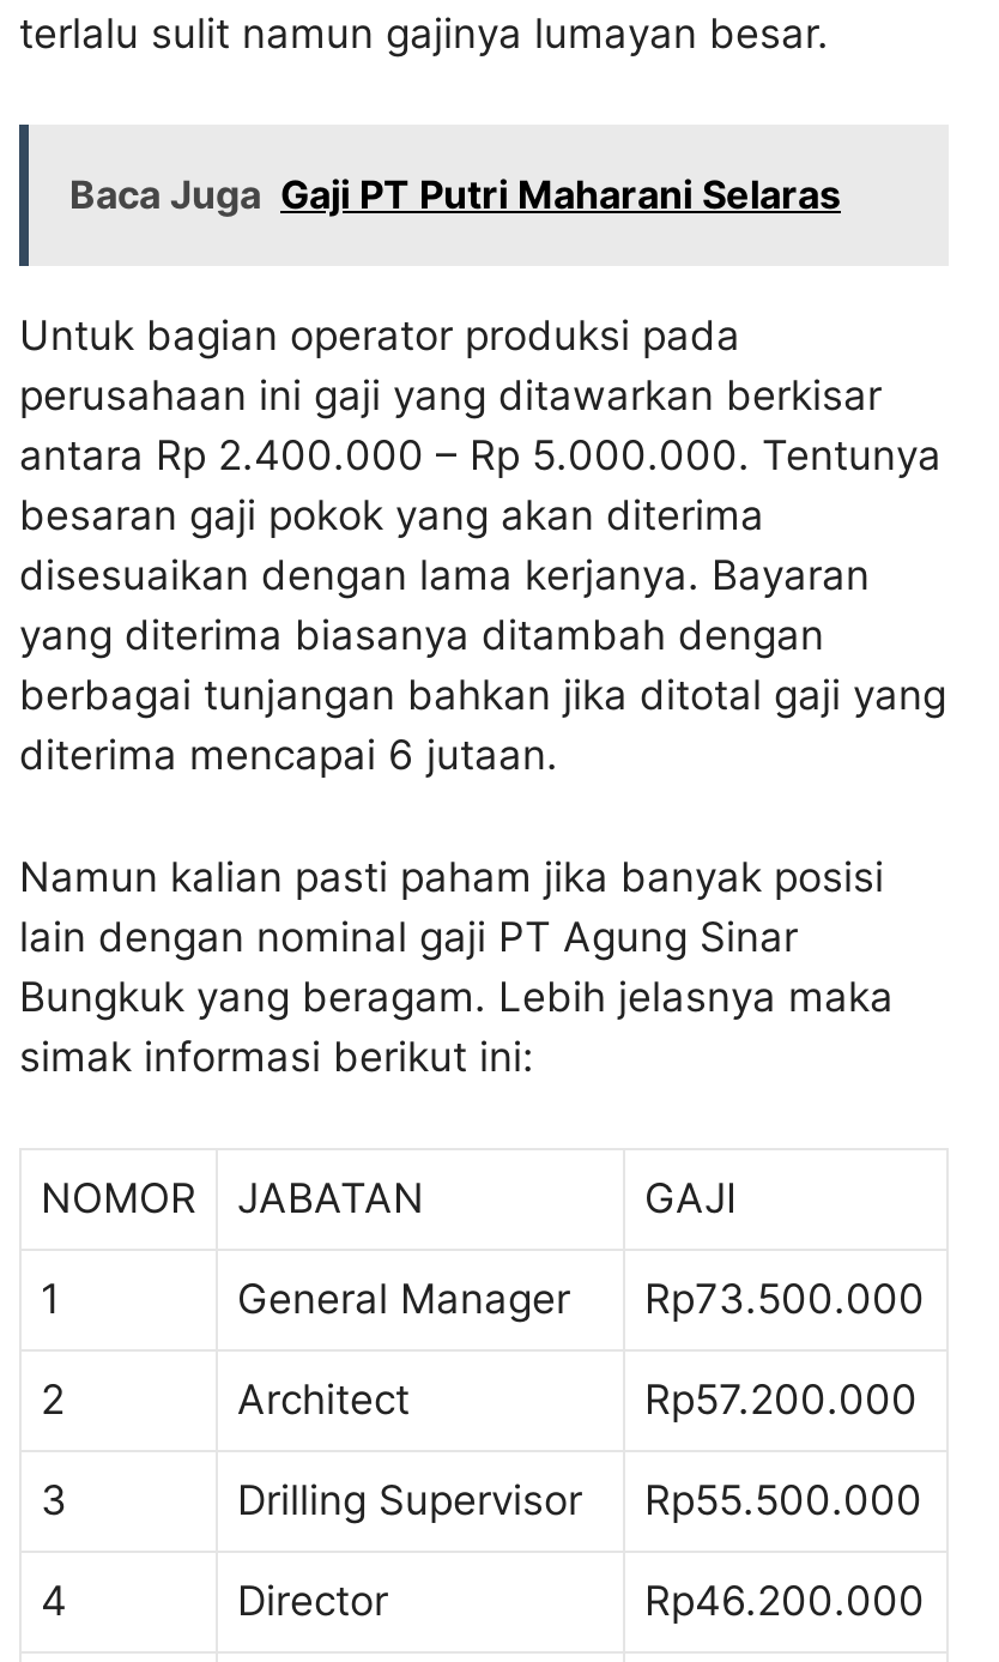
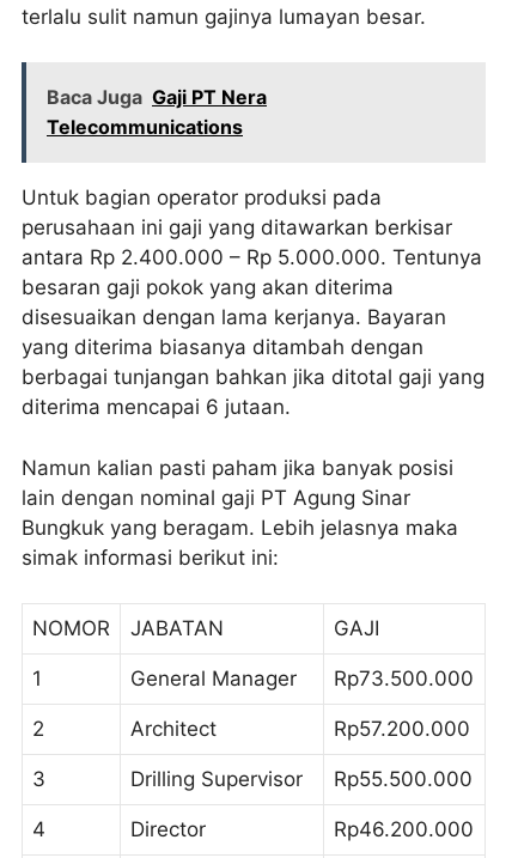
- Baca Juga Gaji PT Putri Maharani Selaras
+ Baca Juga Gaji PT Nera
+ Telecommunications
